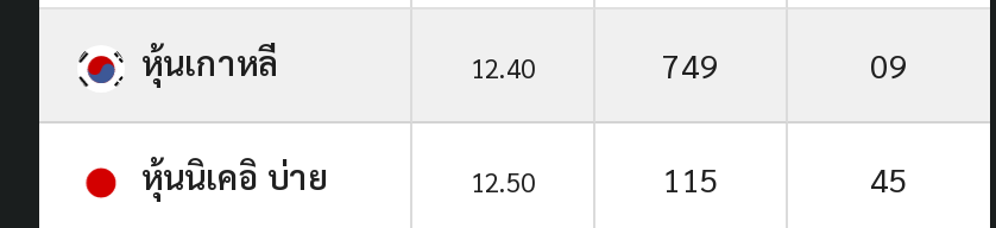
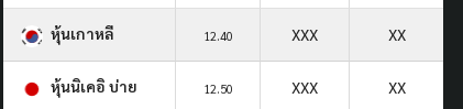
- 749
- 09
+ XXX
+ XX

- 115
- 45
+ XXX
+ XX
